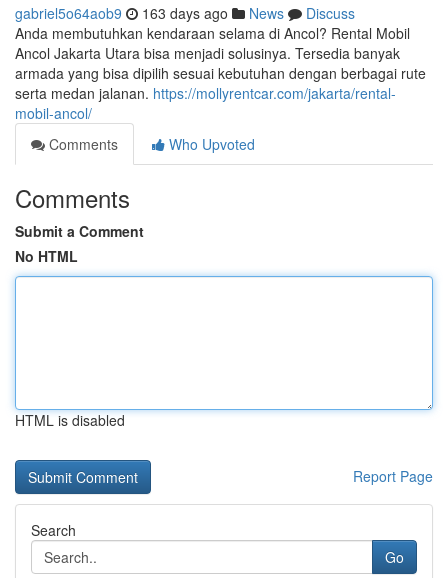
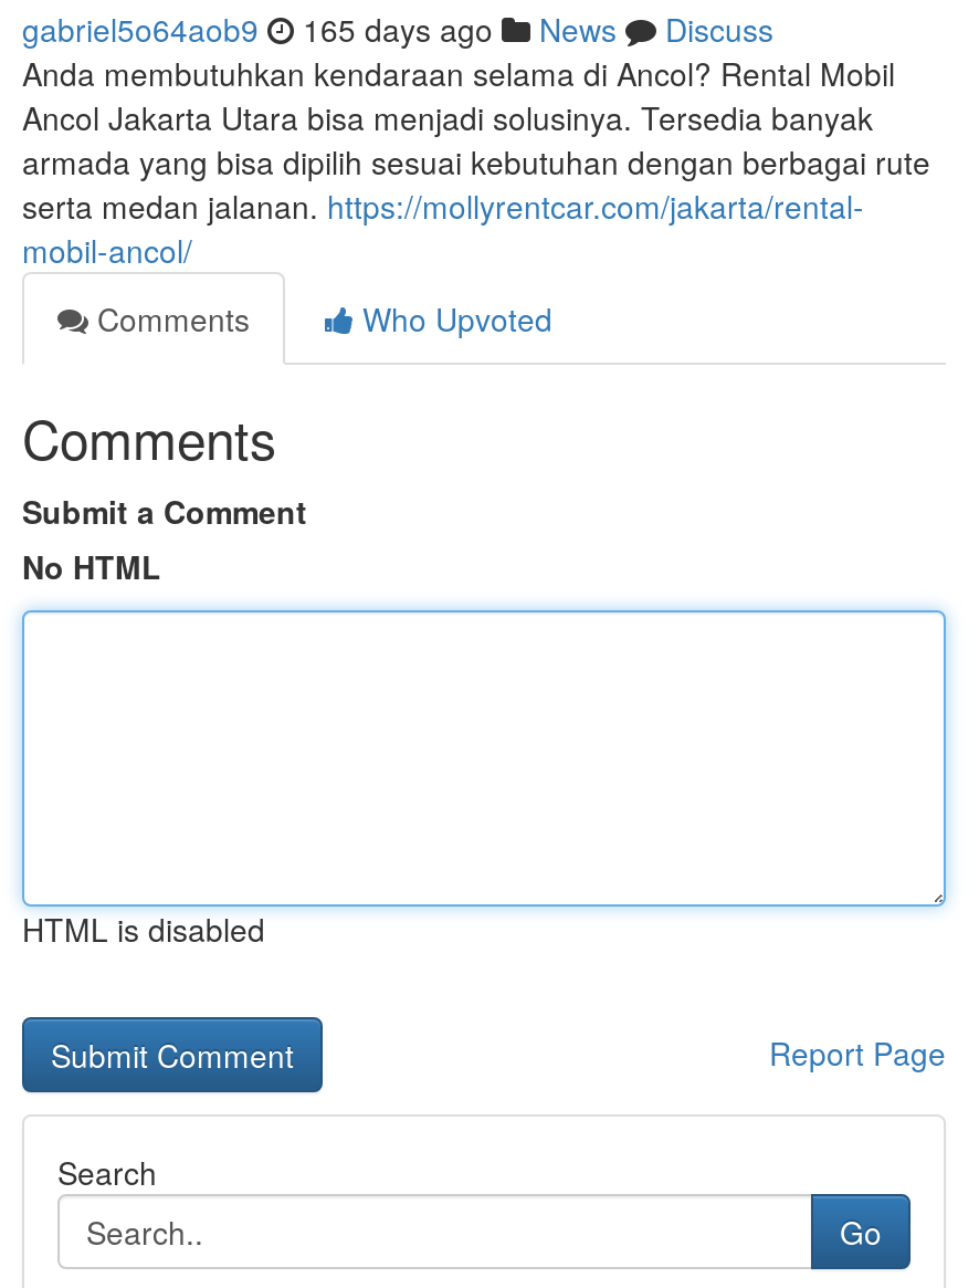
- gabriel5o64aob9 163 days ago News Discuss
+ gabriel5o64aob9 165 days ago News Discuss
